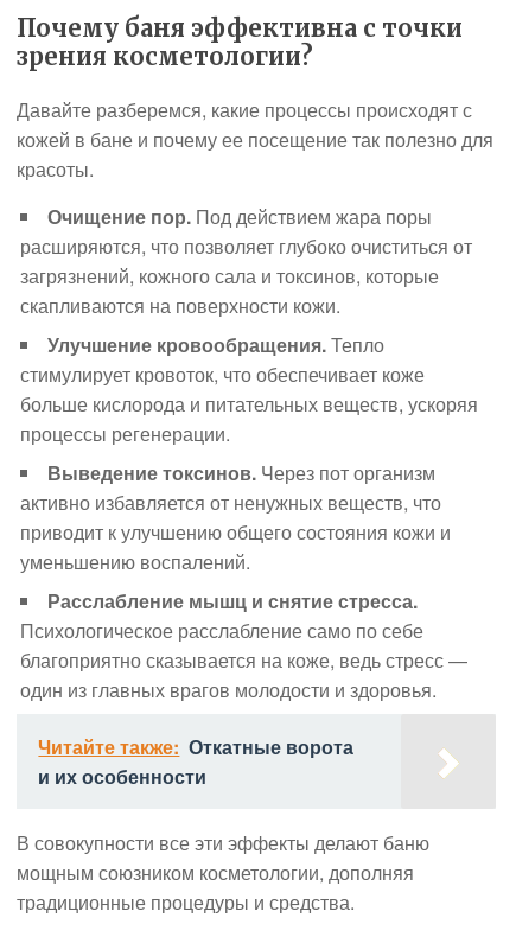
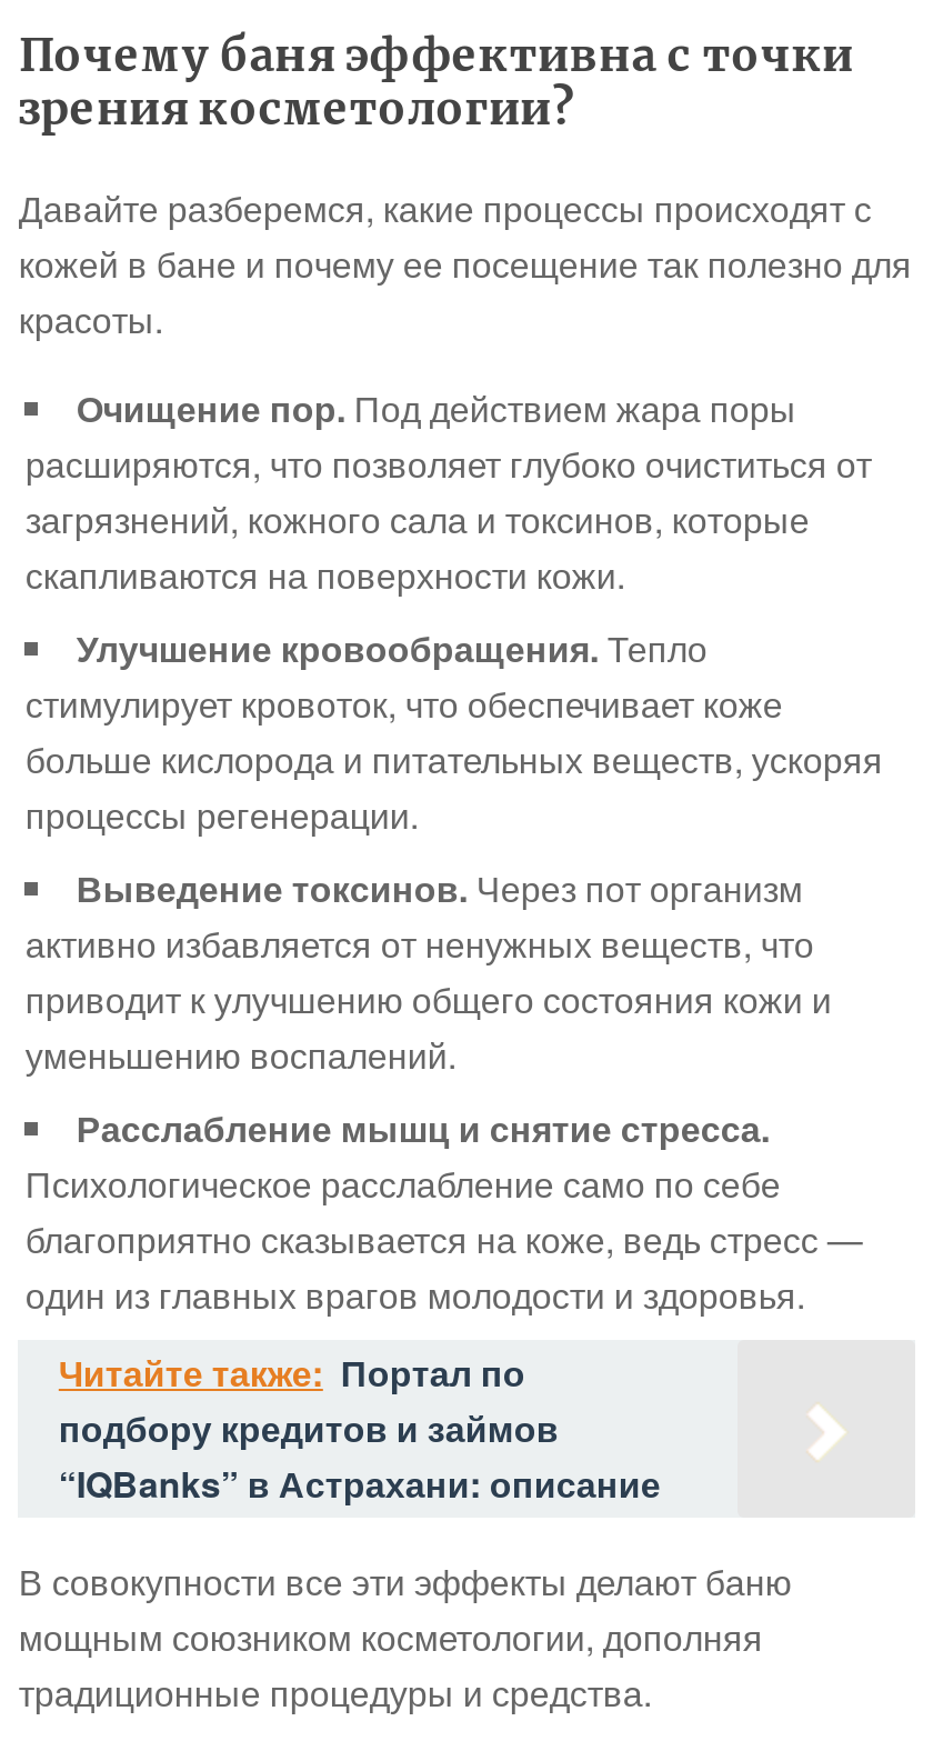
- Читайте также: Откатные ворота
- и их особенности
+ Читайте также: Портал по
+ подбору кредитов и займов
+ “IQBanks” в Астрахани: описание
